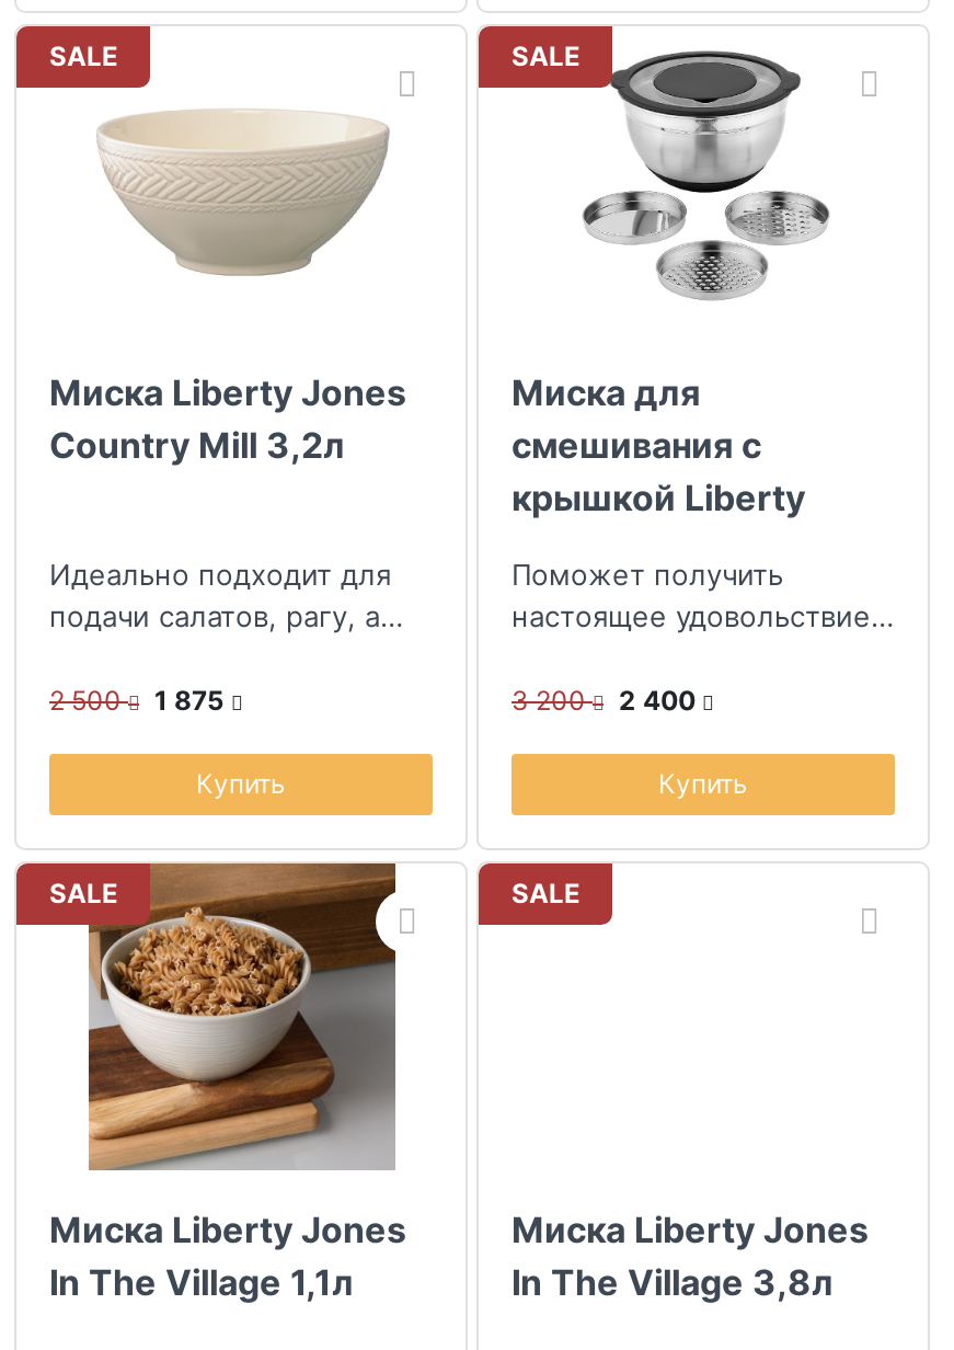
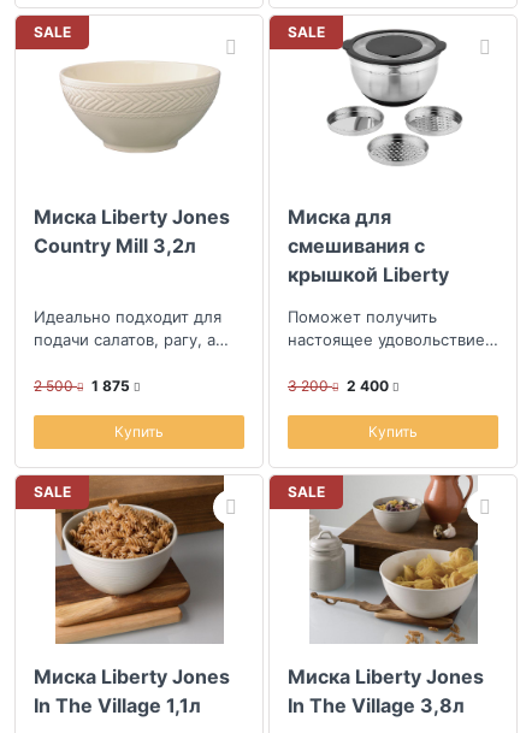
+ [image]
